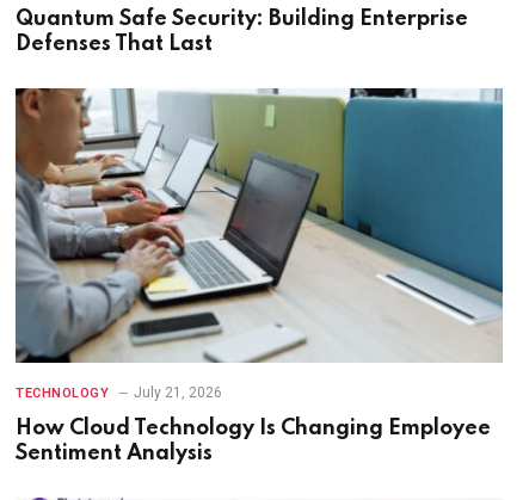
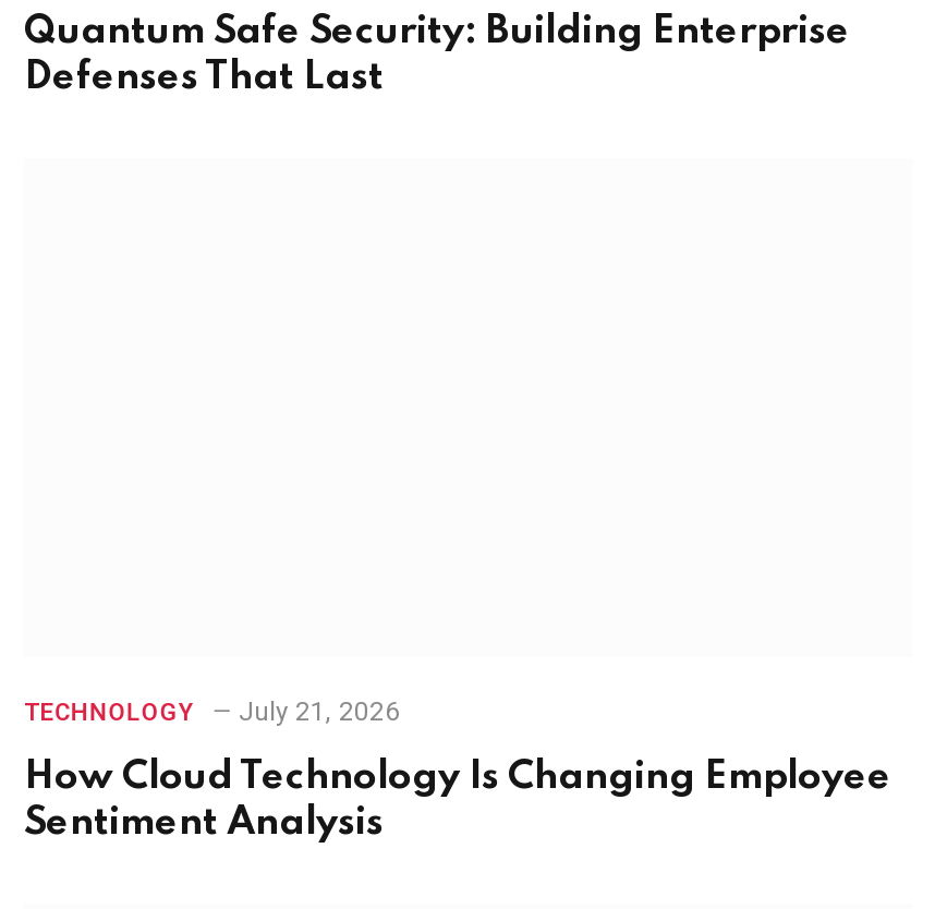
- [image]
